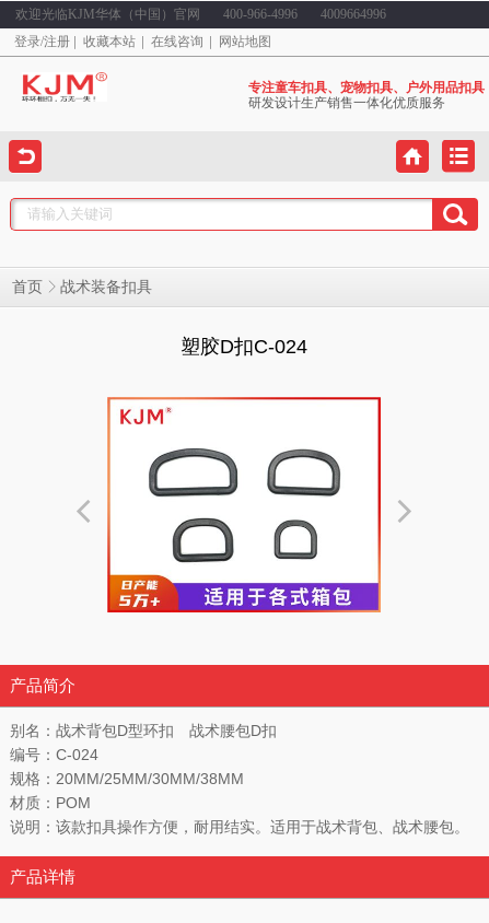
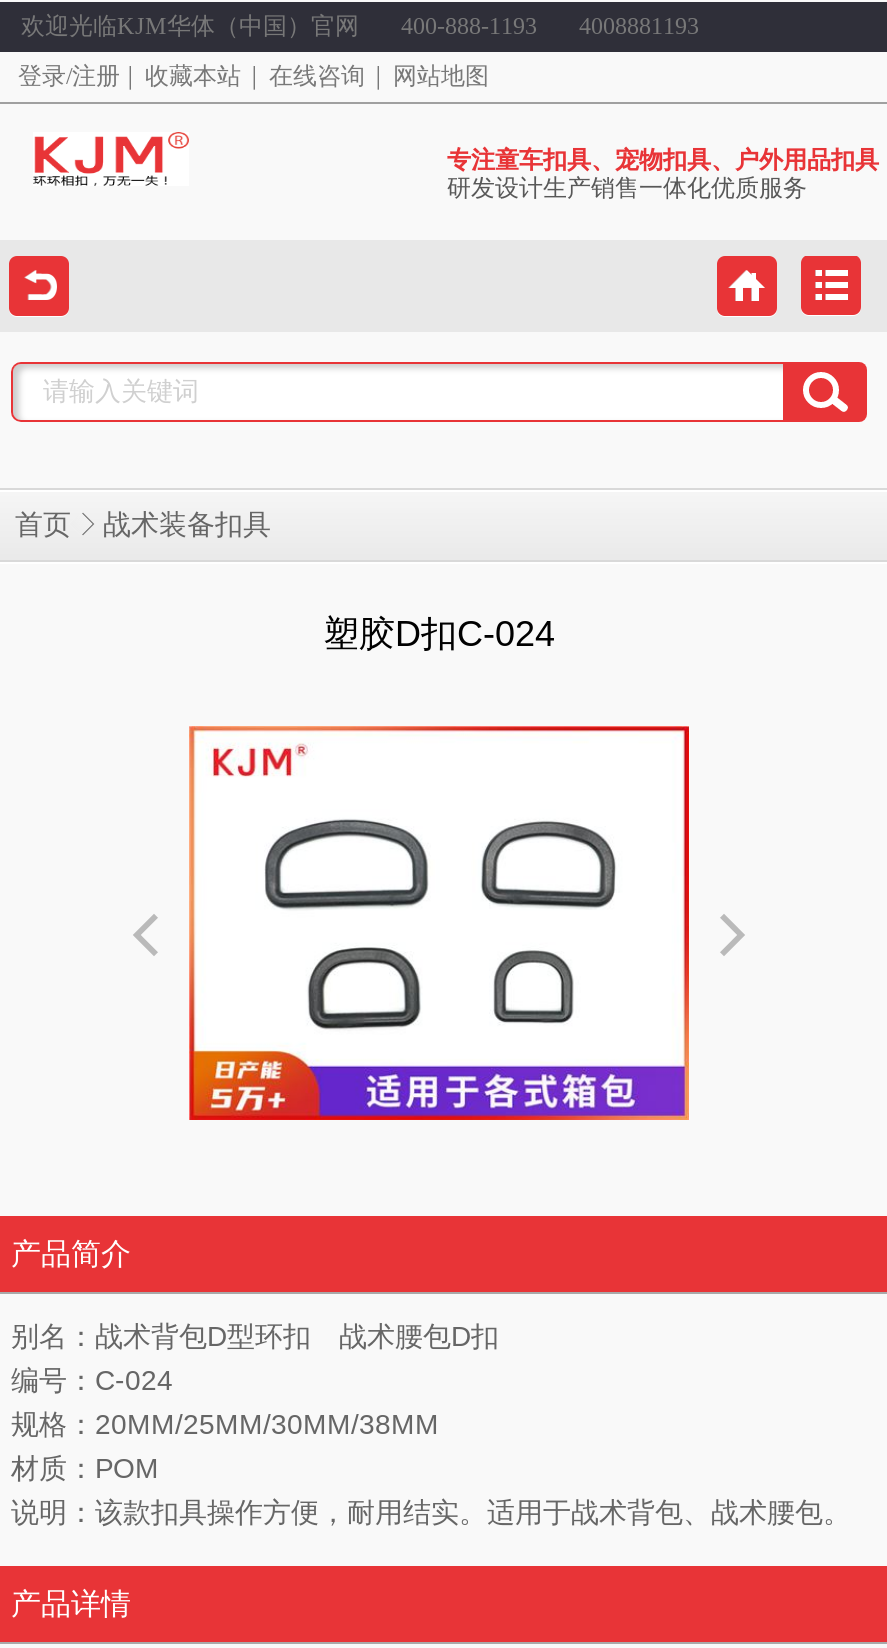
- 400-966-4996
+ 400-888-1193

- 4009664996
+ 4008881193
